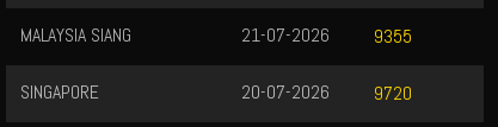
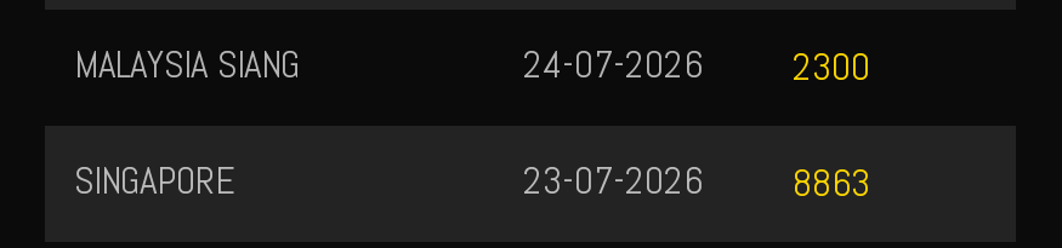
- 21-07-2026
+ 24-07-2026

- 9355
+ 2300

- 20-07-2026
+ 23-07-2026

- 9720
+ 8863
